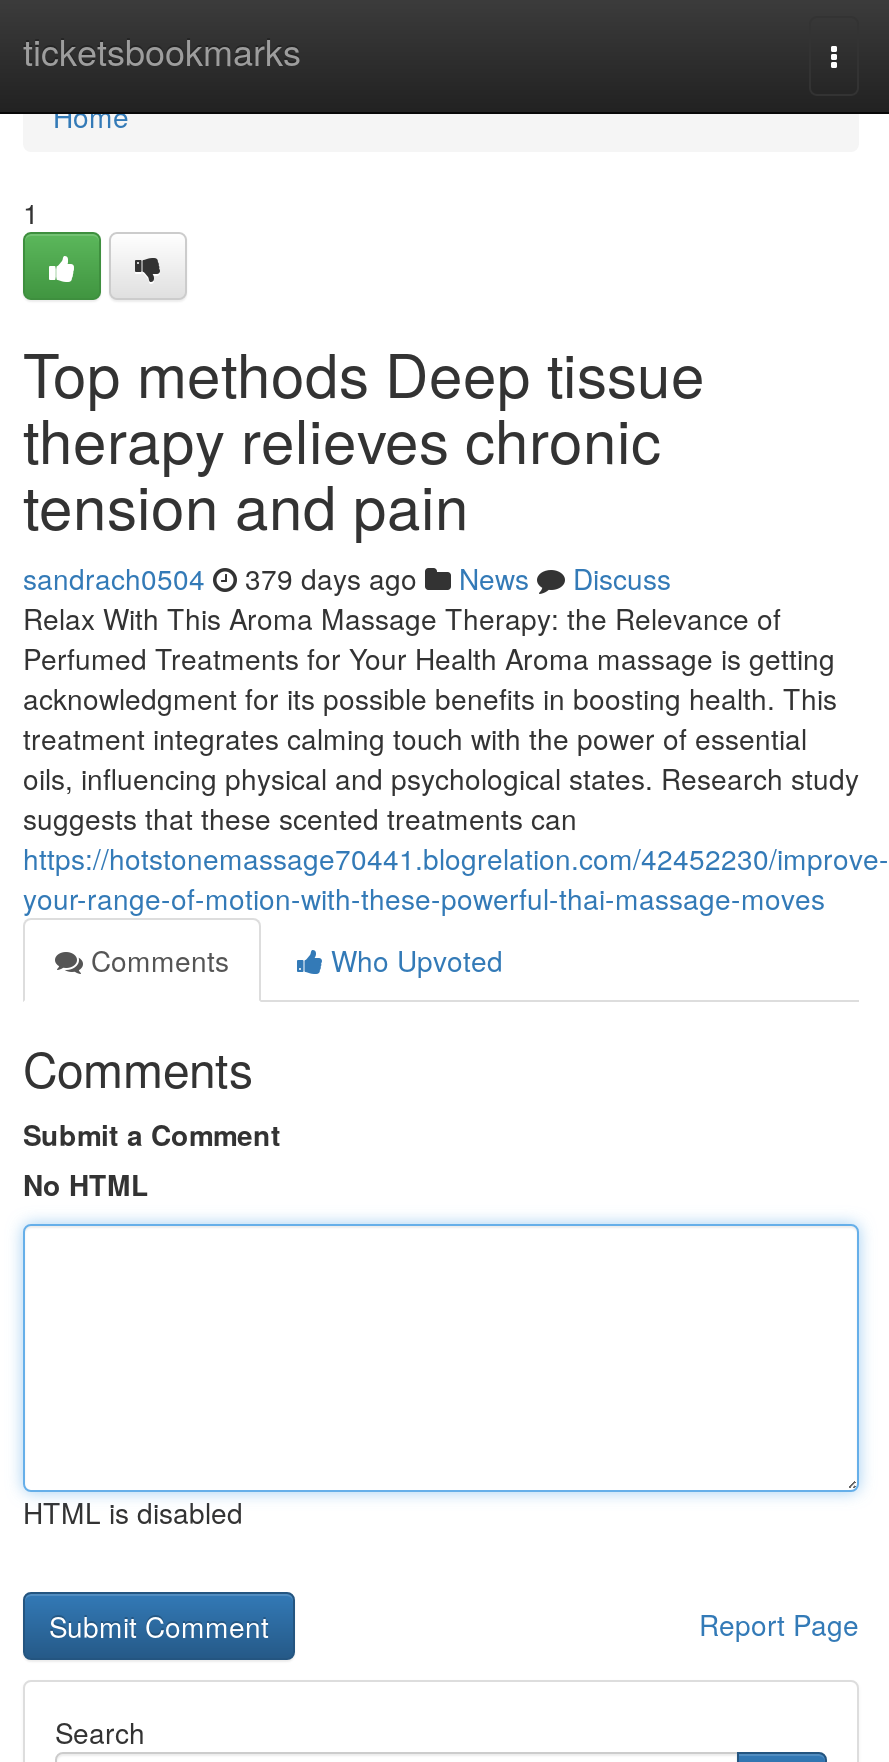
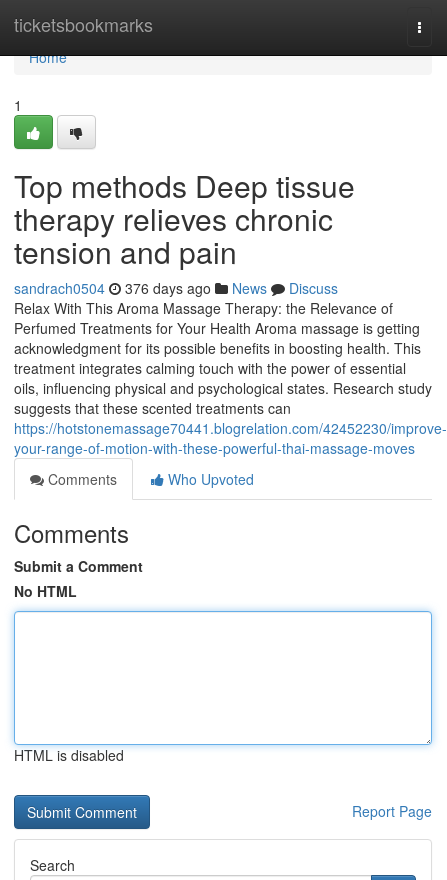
- sandrach0504 379 days ago News Discuss
+ sandrach0504 376 days ago News Discuss
